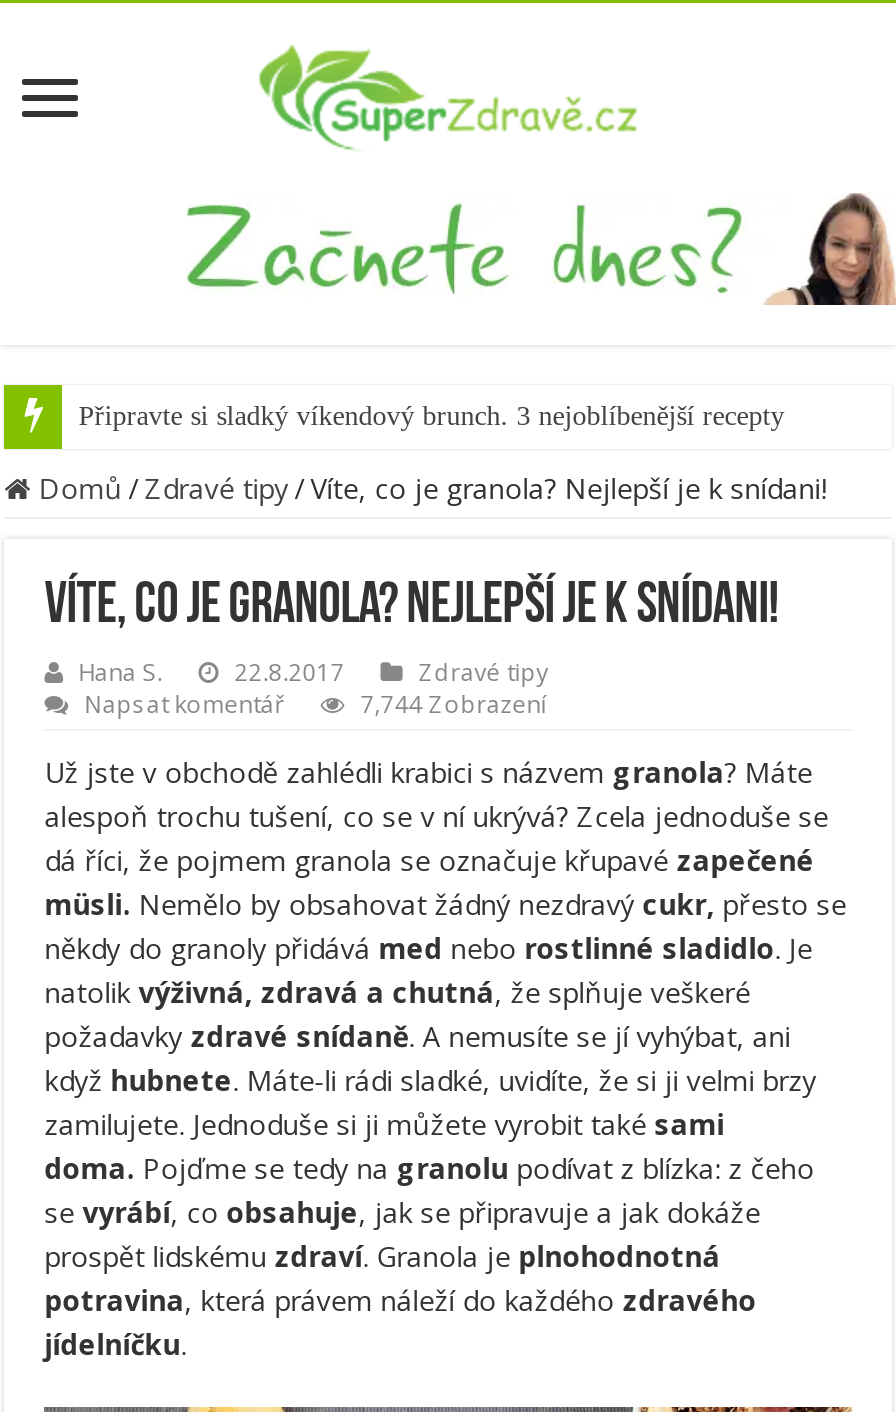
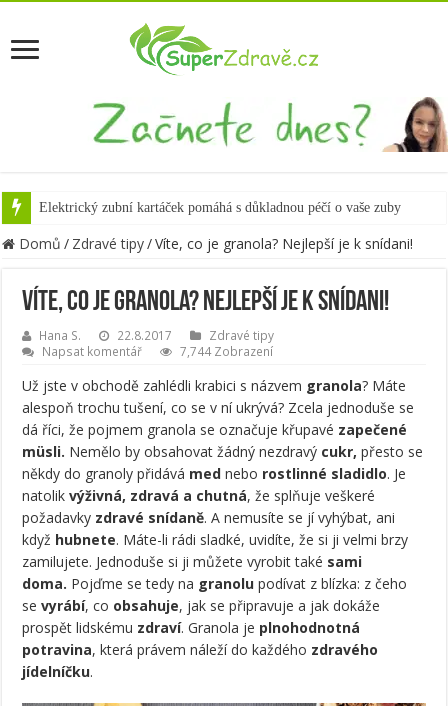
- Připravte si sladký víkendový brunch. 3 nejoblíbenější recepty
+ Elektrický zubní kartáček pomáhá s důkladnou péčí o vaše zuby
